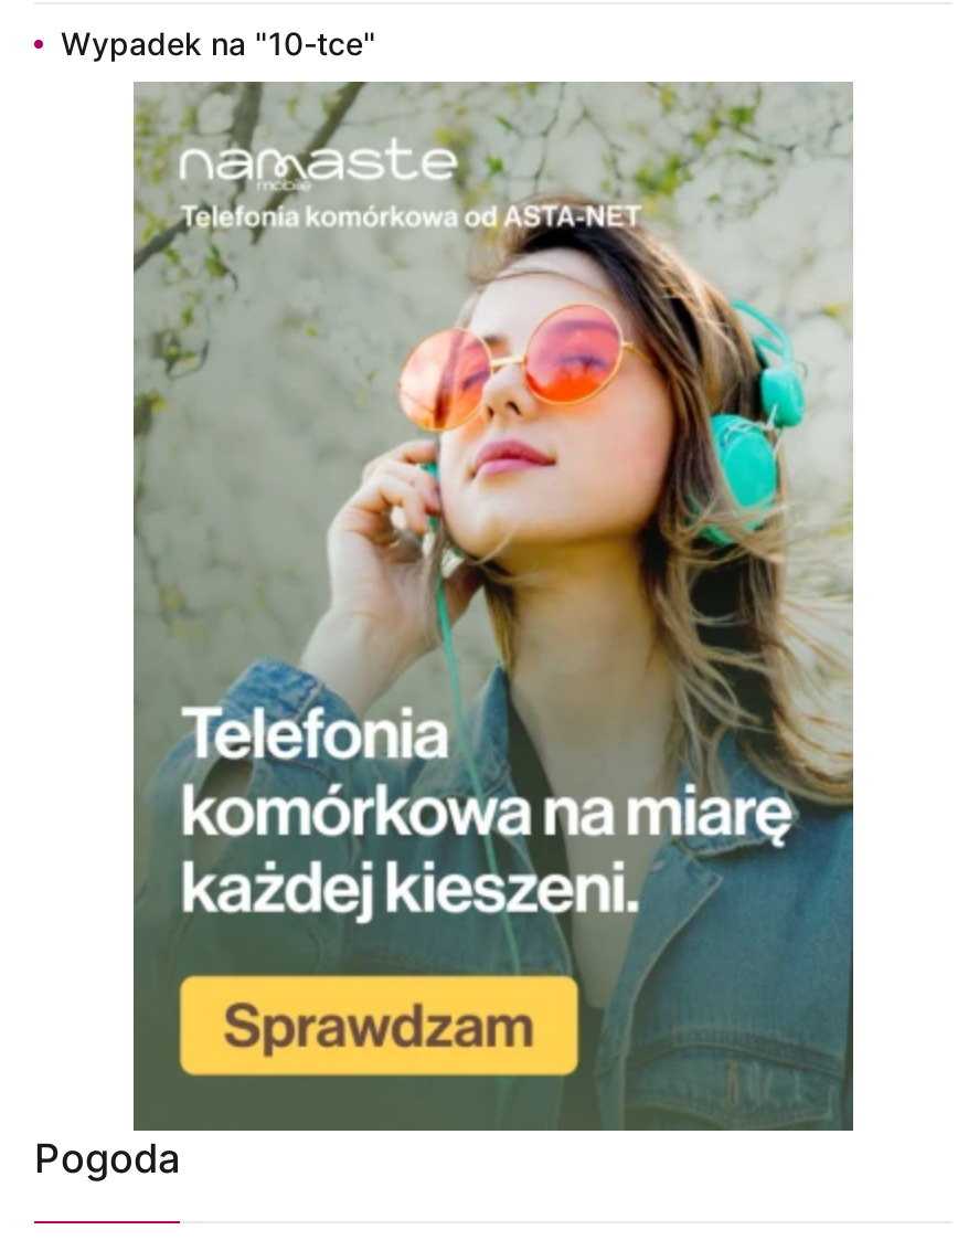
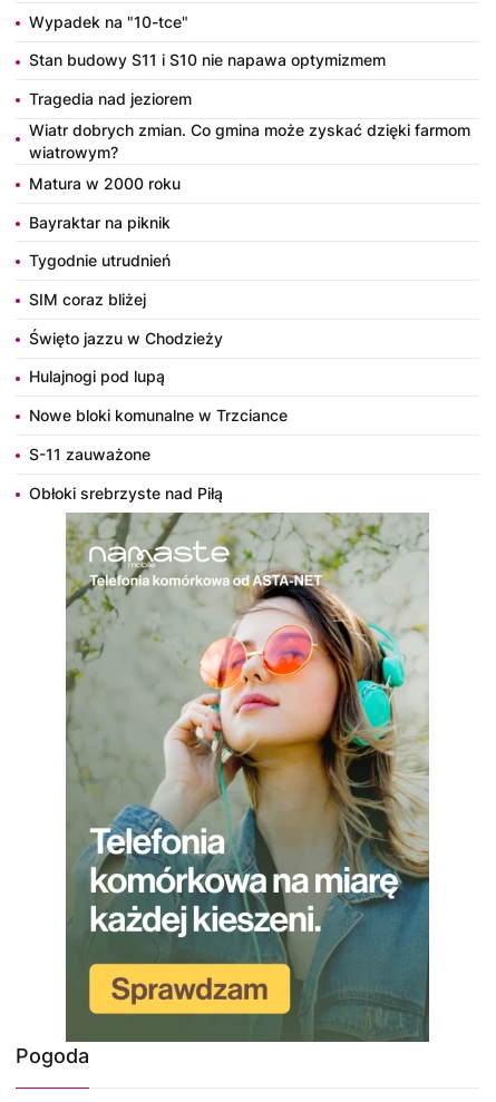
+ Stan budowy S11 i S10 nie napawa optymizmem
+ Tragedia nad jeziorem
+ Wiatr dobrych zmian. Co gmina może zyskać dzięki farmom
+ wiatrowym?
+ Matura w 2000 roku
+ Bayraktar na piknik
+ Tygodnie utrudnień
+ SIM coraz bliżej
+ Święto jazzu w Chodzieży
+ Hulajnogi pod lupą
+ Nowe bloki komunalne w Trzciance
+ S-11 zauważone
+ Obłoki srebrzyste nad Piłą
